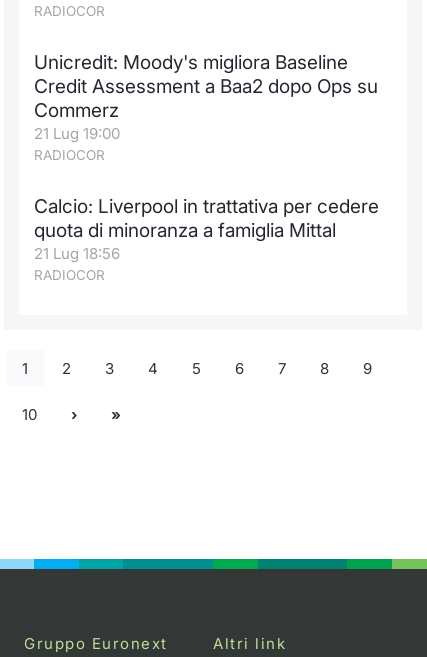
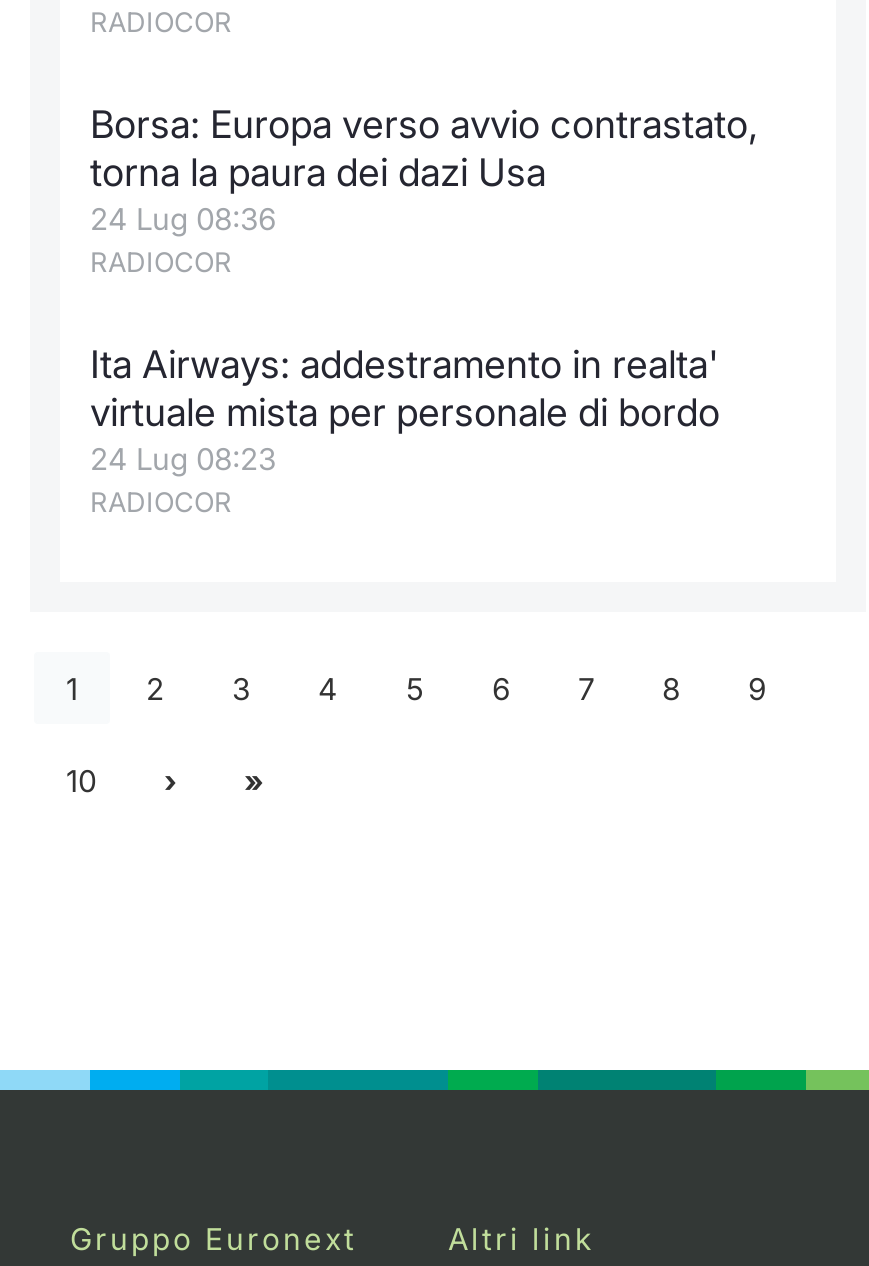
- Unicredit: Moody's migliora Baseline
- Credit Assessment a Baa2 dopo Ops su
- Commerz
- 21 Lug 19:00
+ Borsa: Europa verso avvio contrastato,
+ torna la paura dei dazi Usa
+ 24 Lug 08:36

- Calcio: Liverpool in trattativa per cedere
- quota di minoranza a famiglia Mittal
- 21 Lug 18:56
+ Ita Airways: addestramento in realta'
+ virtuale mista per personale di bordo
+ 24 Lug 08:23
